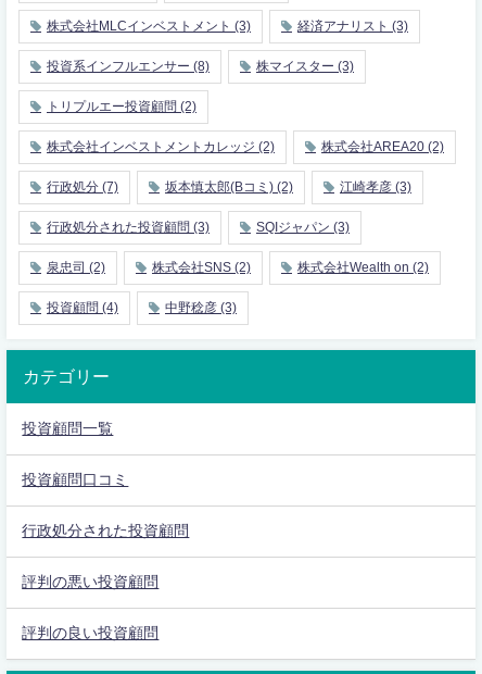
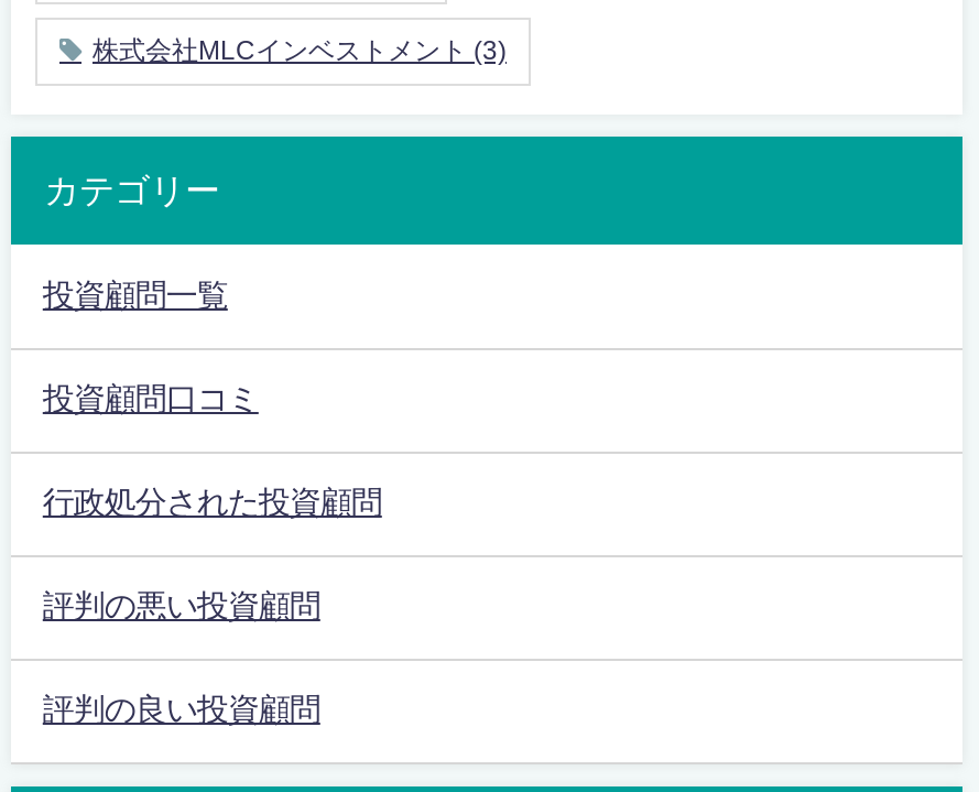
- 経済アナリスト(3)
- 投資系インフルエンサー(8)
- 株マイスター(3)
- トリプルエー投資顧問(2)
- 株式会社インベストメントカレッジ(2)
- 株式会社AREA20 (2)
- 行政処分(7)
- 坂本慎太郎(Bコミ) (2)
- 江崎孝彦(3)
- 行政処分された投資顧問(3)
- SQIジャパン(3)
- 泉忠司(2)
- 株式会社SNS (2)
- 株式会社Wealth on (2)
- 投資顧問(4)
- 中野稔彦(3)
